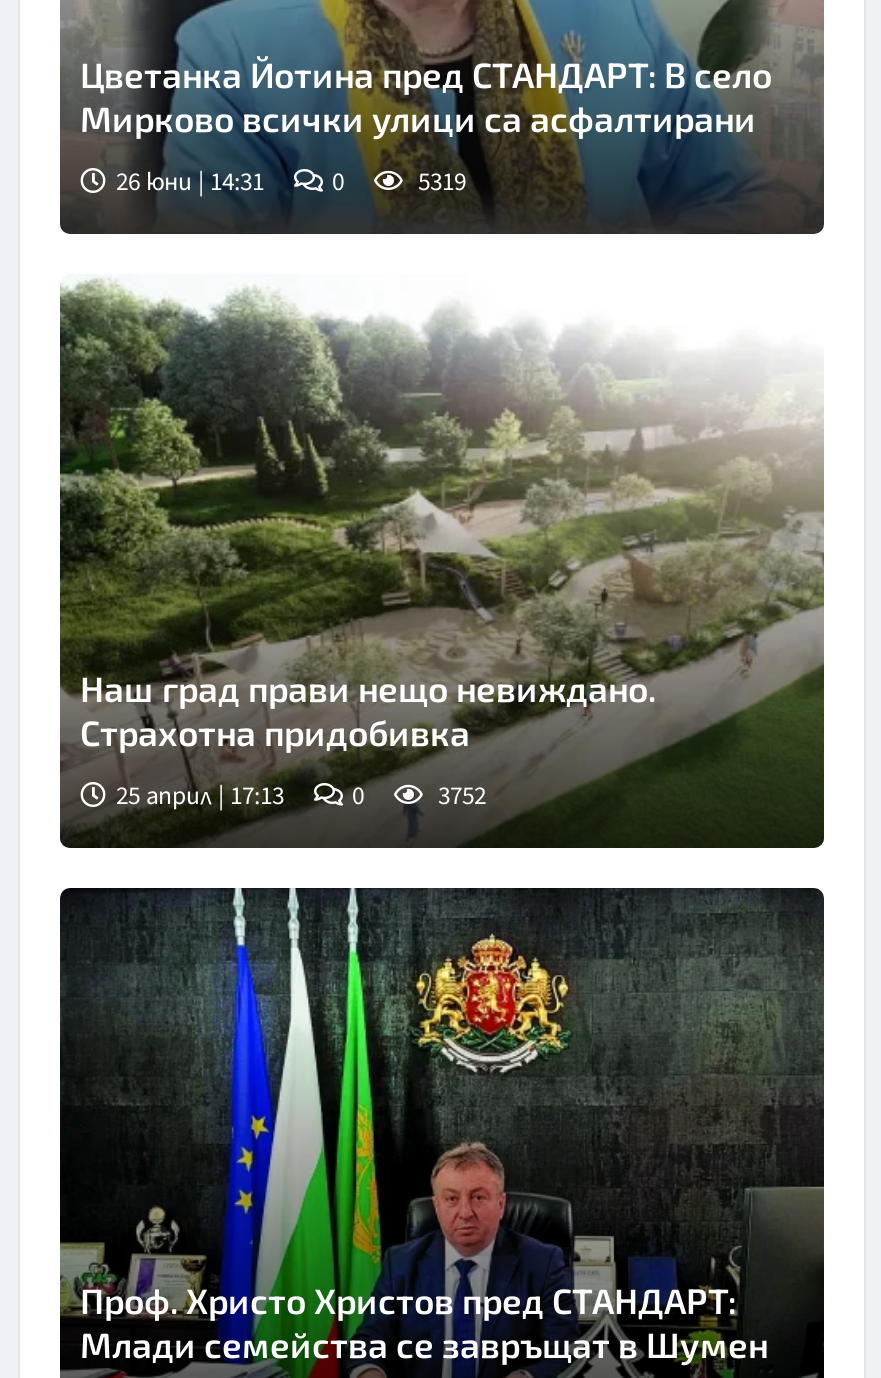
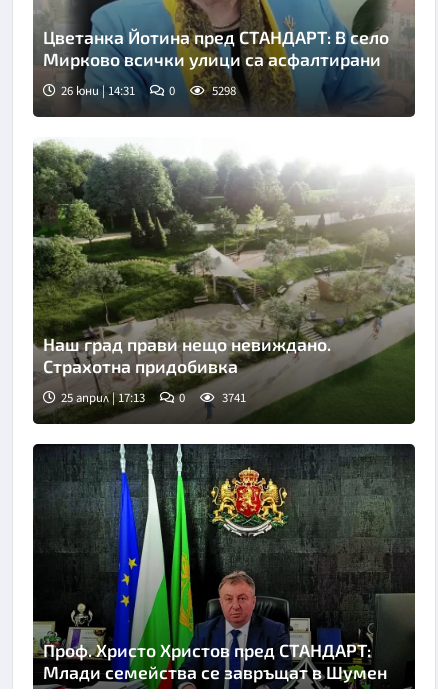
- 5319
+ 5298

- 3752
+ 3741
